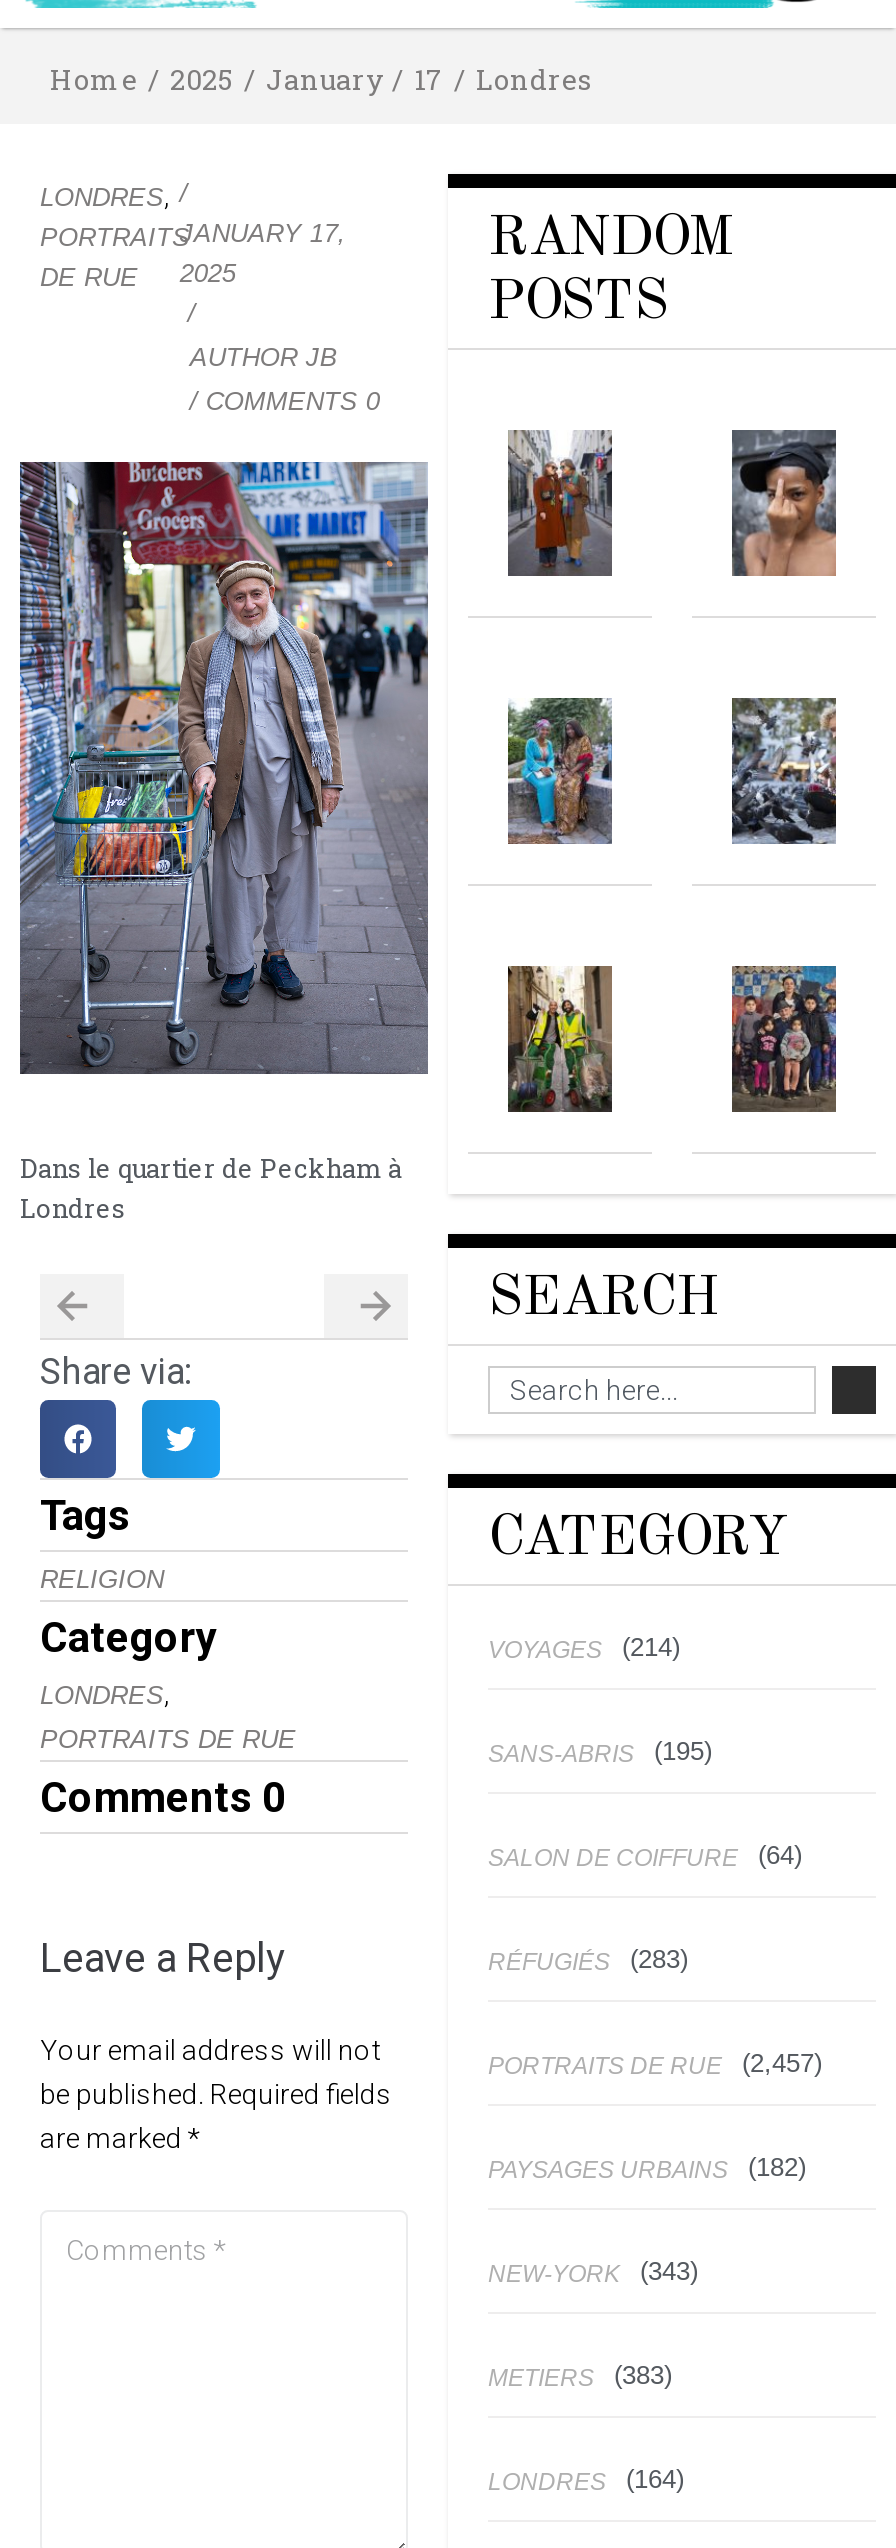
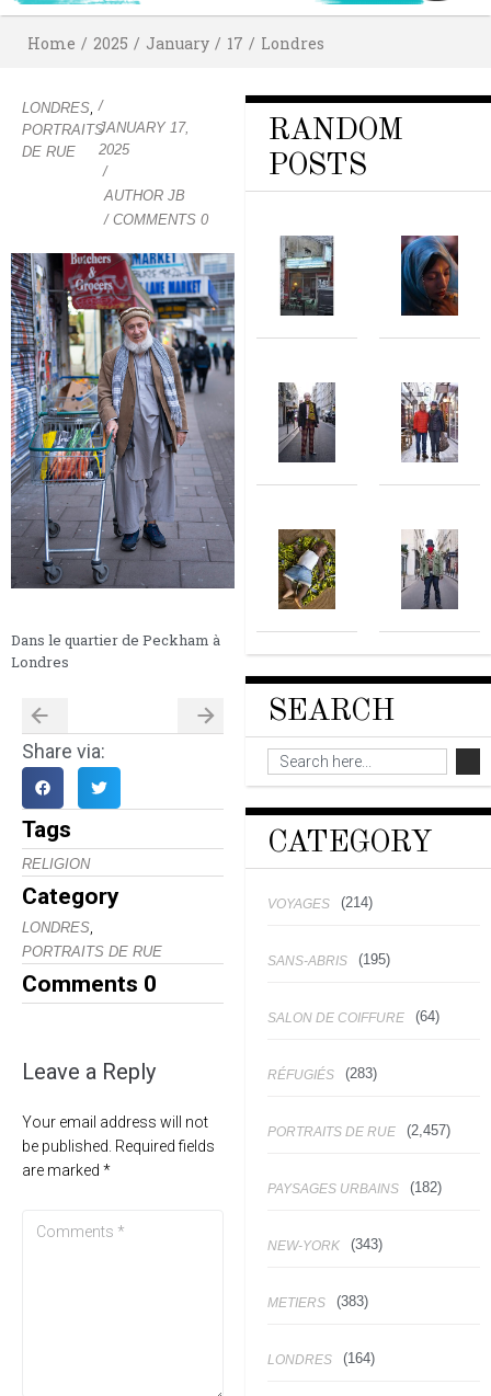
- [image]
+ [image]

- [image]
+ [image]

- [image]
+ [image]

- [image]
+ [image]

- [image]
+ [image]

- [image]
+ [image]
